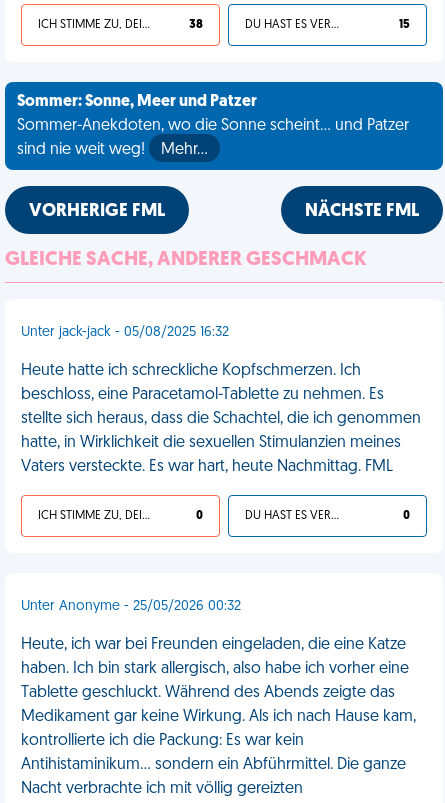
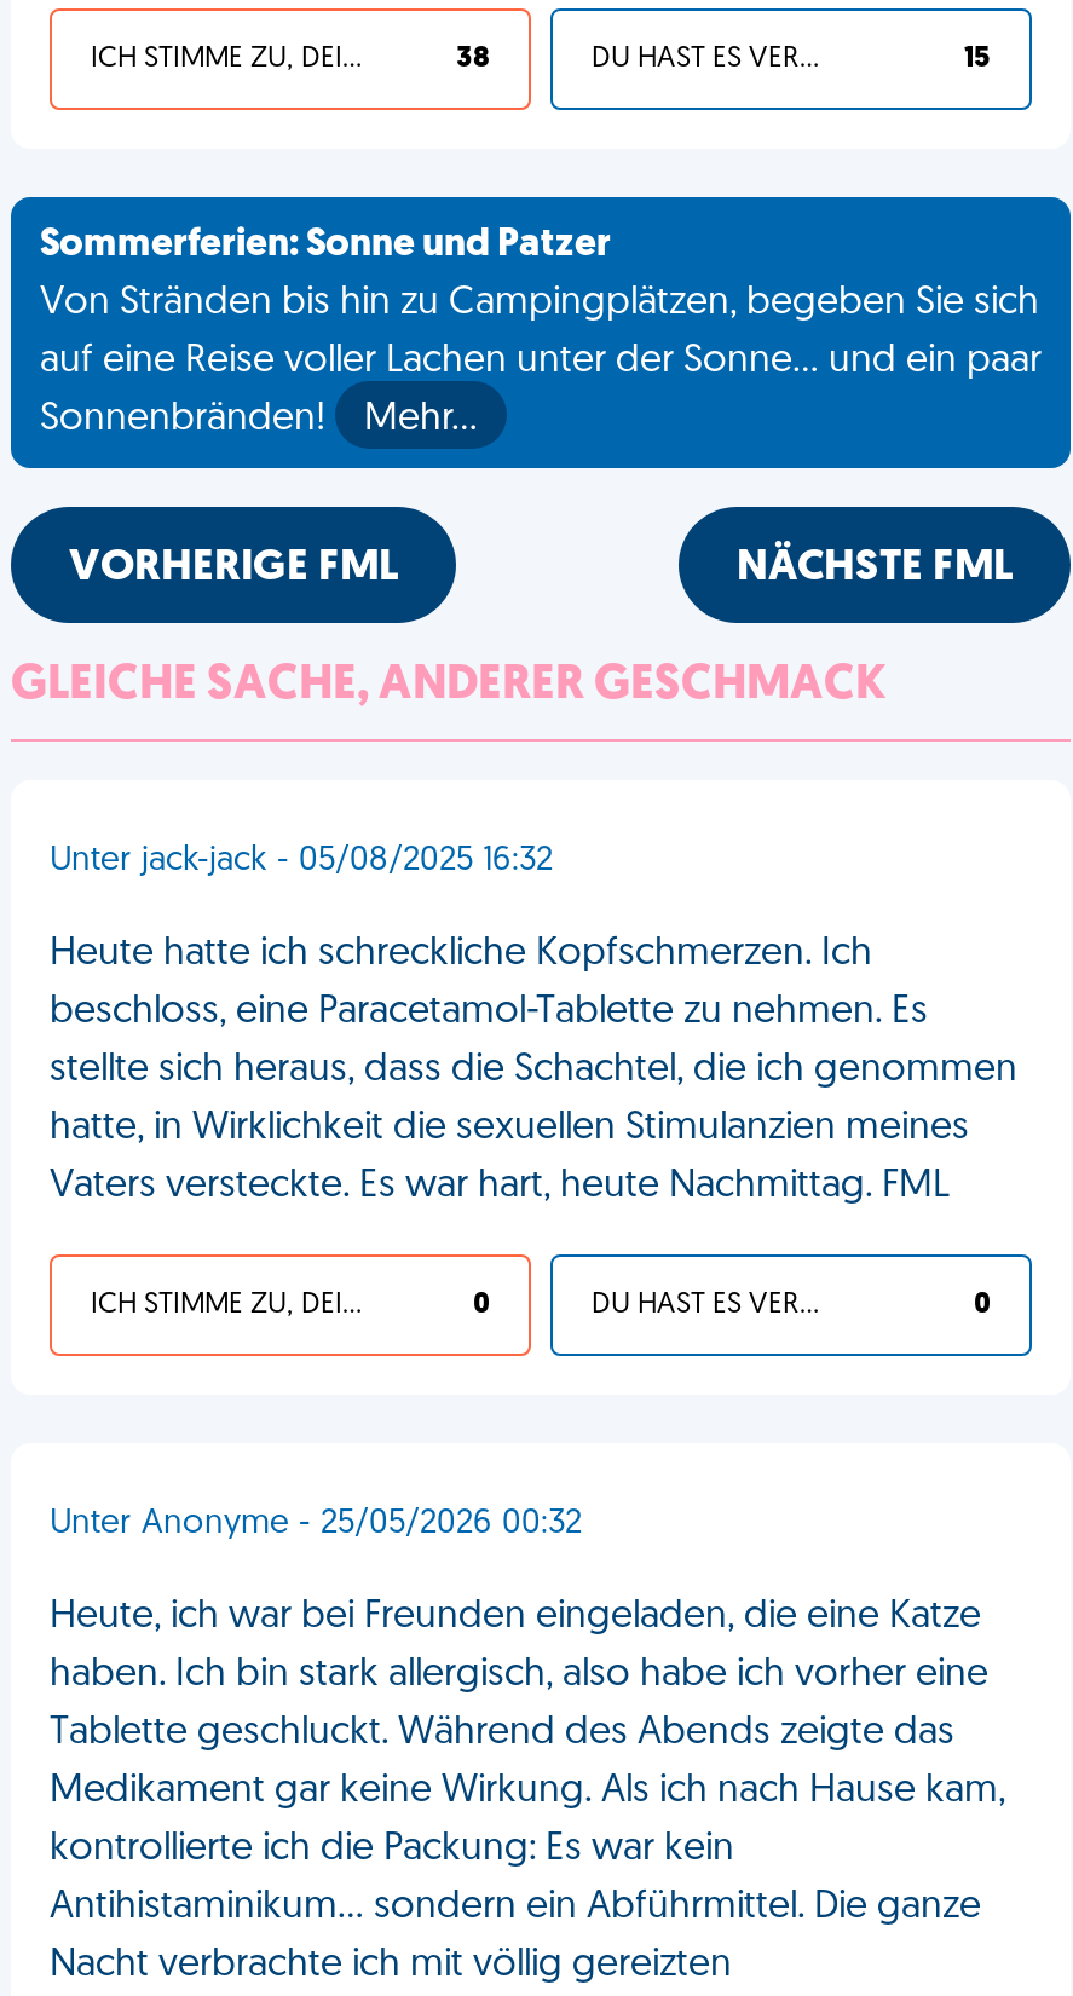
- Sommer: Sonne, Meer und Patzer
- Sommer-Anekdoten, wo die Sonne scheint... und Patzer
- sind nie weit weg!
+ Sommerferien: Sonne und Patzer
+ Von Stränden bis hin zu Campingplätzen, begeben Sie sich
+ auf eine Reise voller Lachen unter der Sonne... und ein paar
+ Sonnenbränden!
